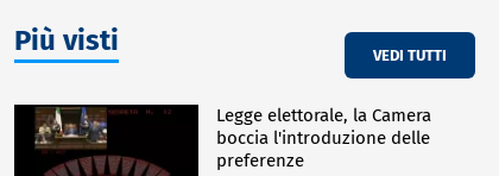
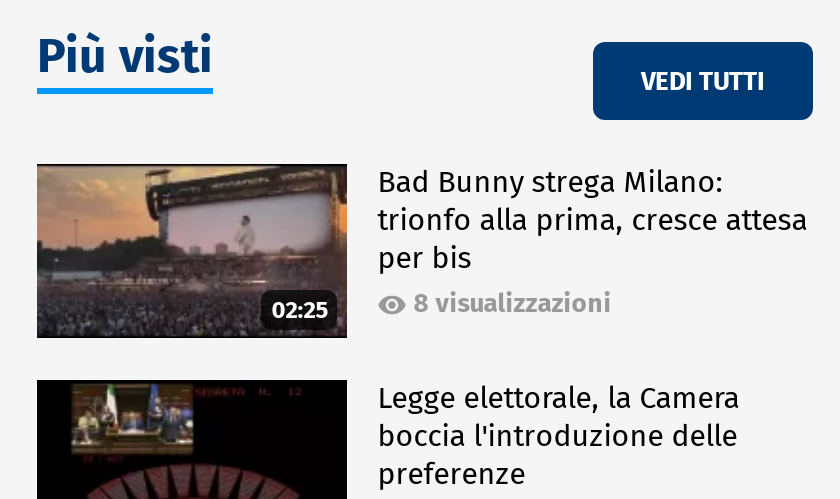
+ [image]
+ 02:25

+ Bad Bunny strega Milano:
+ trionfo alla prima, cresce attesa
+ per bis
+ 8 visualizzazioni
